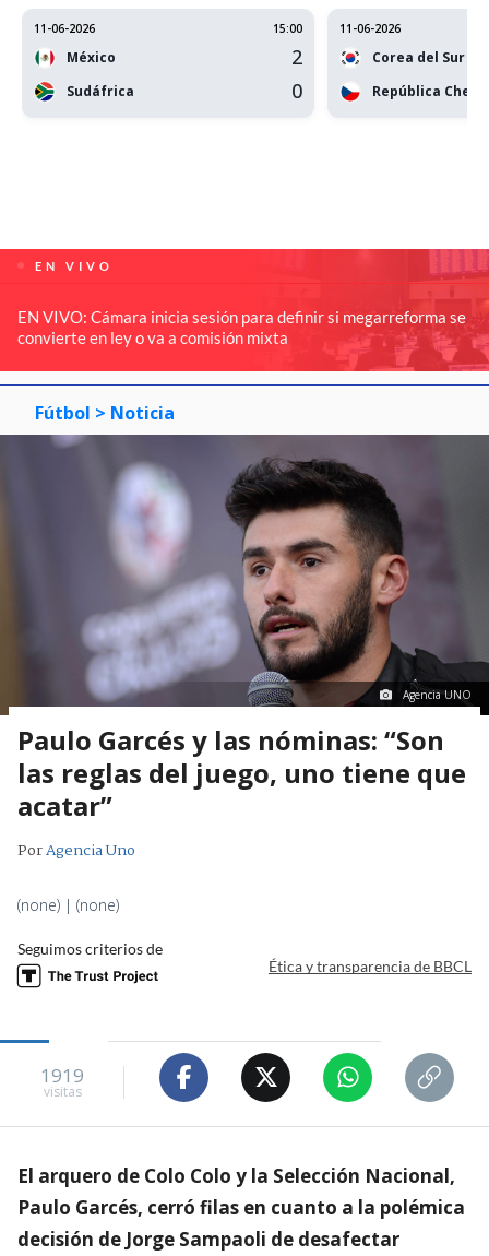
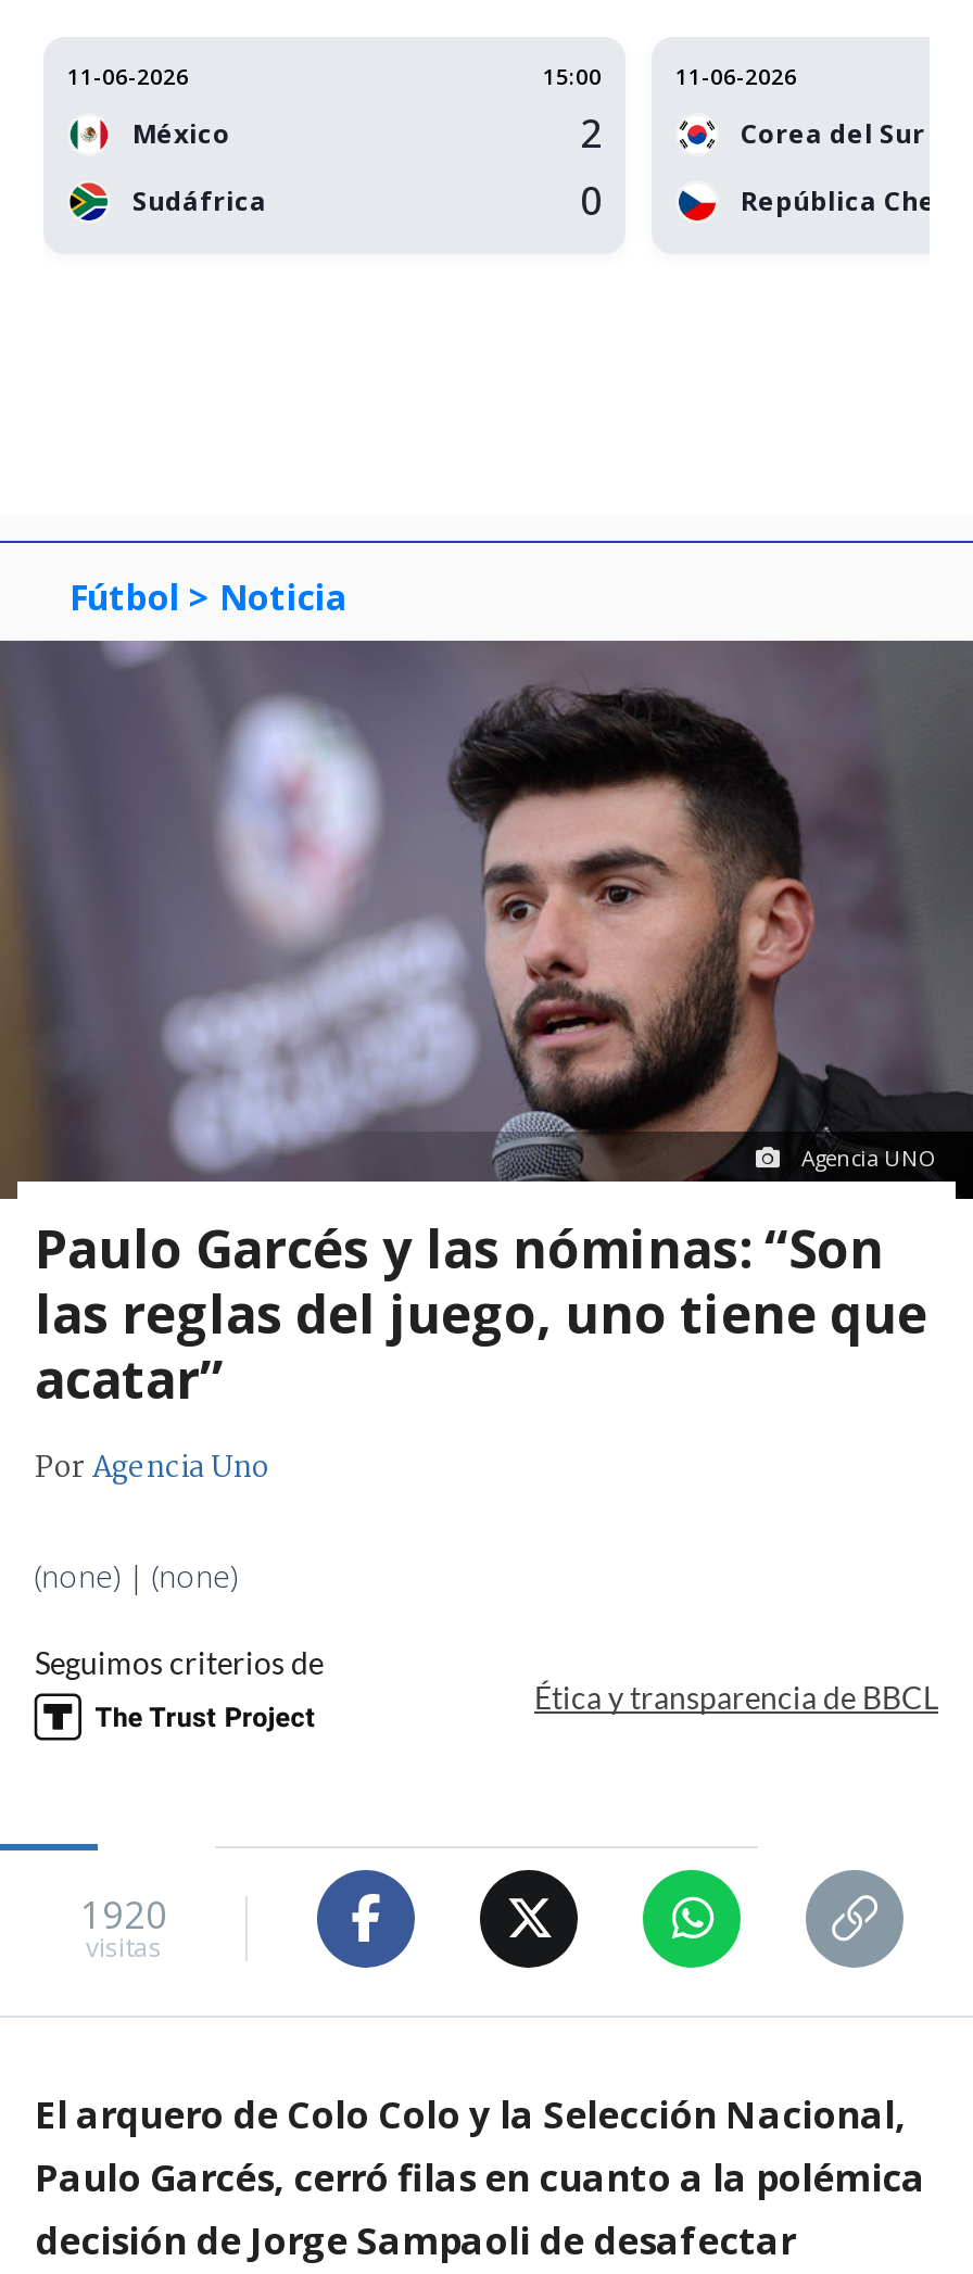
- [image]
- EN VIVO
- EN VIVO: Cámara inicia sesión para definir si megarreforma se
- convierte en ley o va a comisión mixta

- 1919
+ 1920
